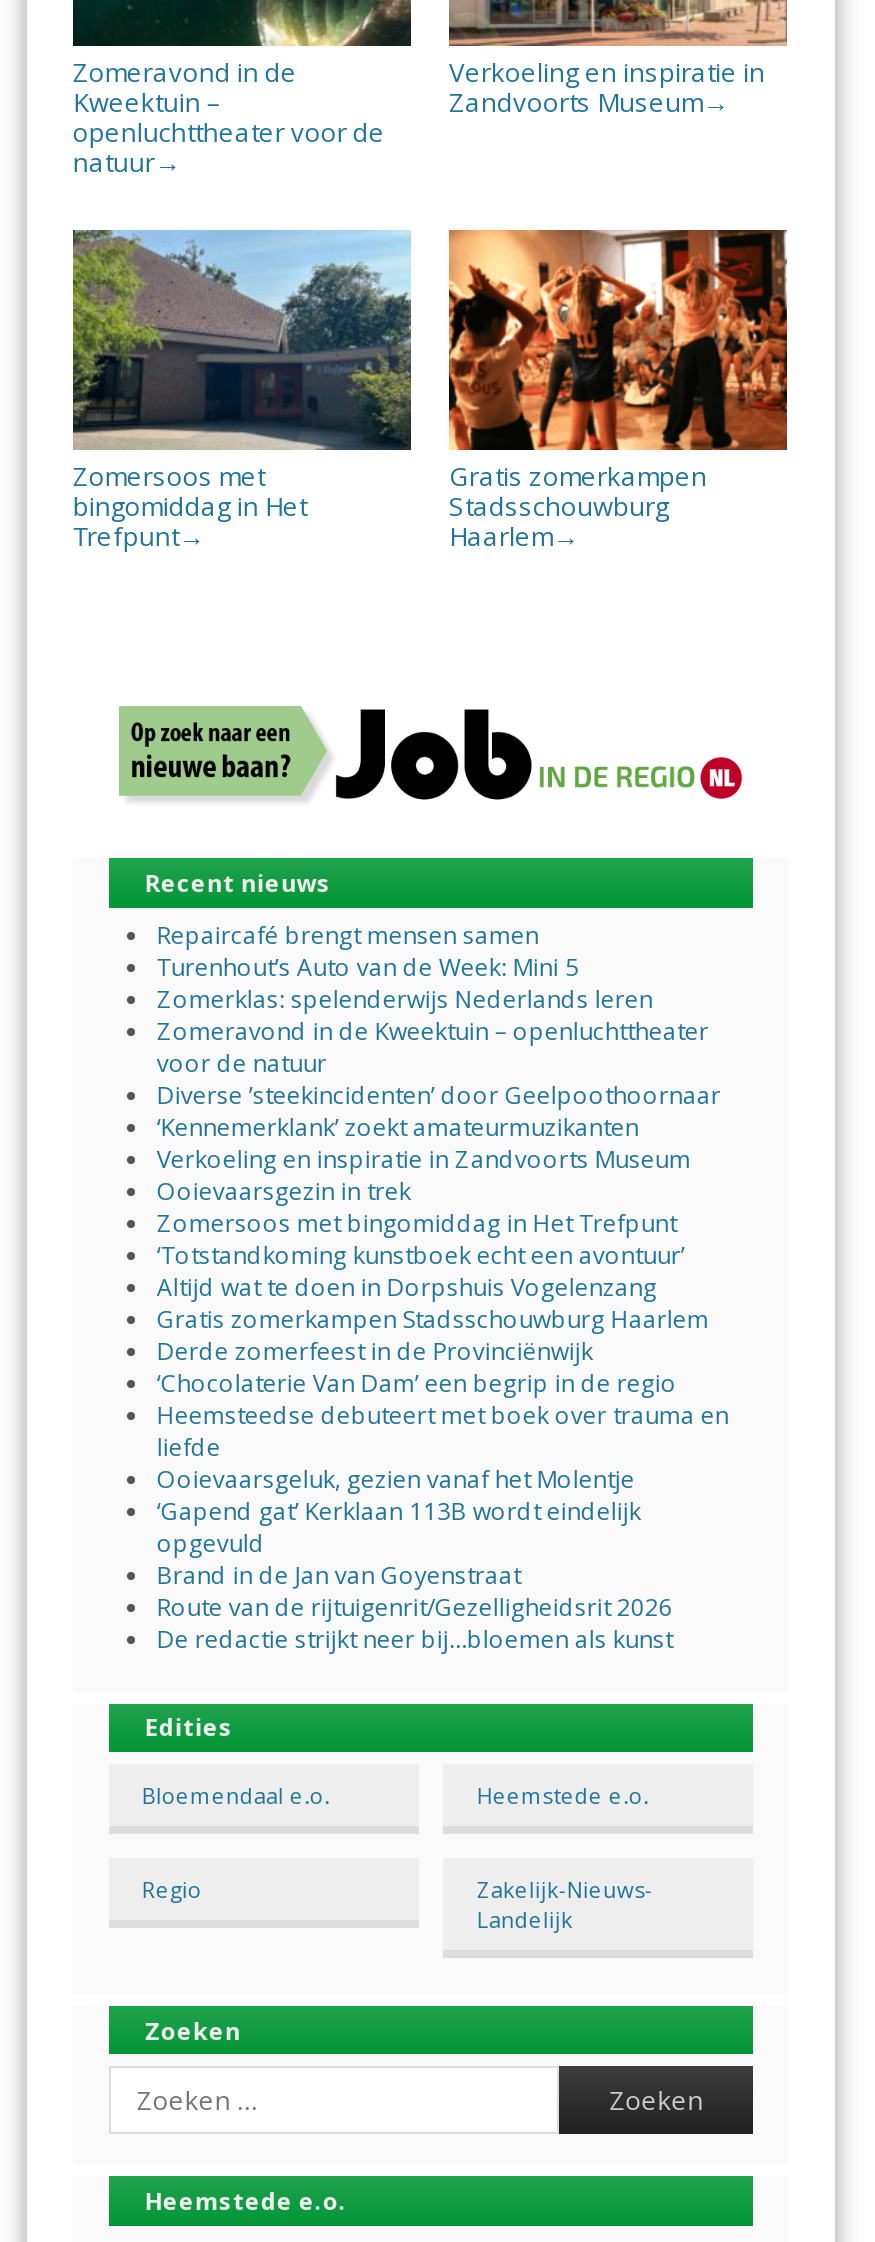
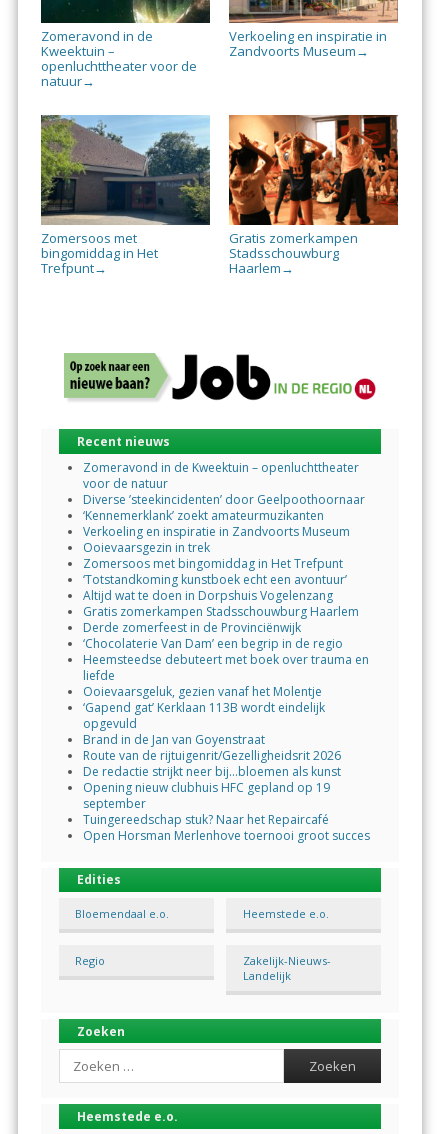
- Repaircafé brengt mensen samen
- Turenhout’s Auto van de Week: Mini 5
- Zomerklas: spelenderwijs Nederlands leren

moved up: Zomeravond in de Kweektuin – openluchttheater | voor de natuur | Diverse ’steekincidenten’ door Geelpoothoornaar | ... | Route van de rijtuigenrit/Gezelligheidsrit 2026 | De redactie strijkt neer bij…bloemen als kunst

+ Opening nieuw clubhuis HFC gepland op 19
+ september
+ Tuingereedschap stuk? Naar het Repaircafé
+ Open Horsman Merlenhove toernooi groot succes
